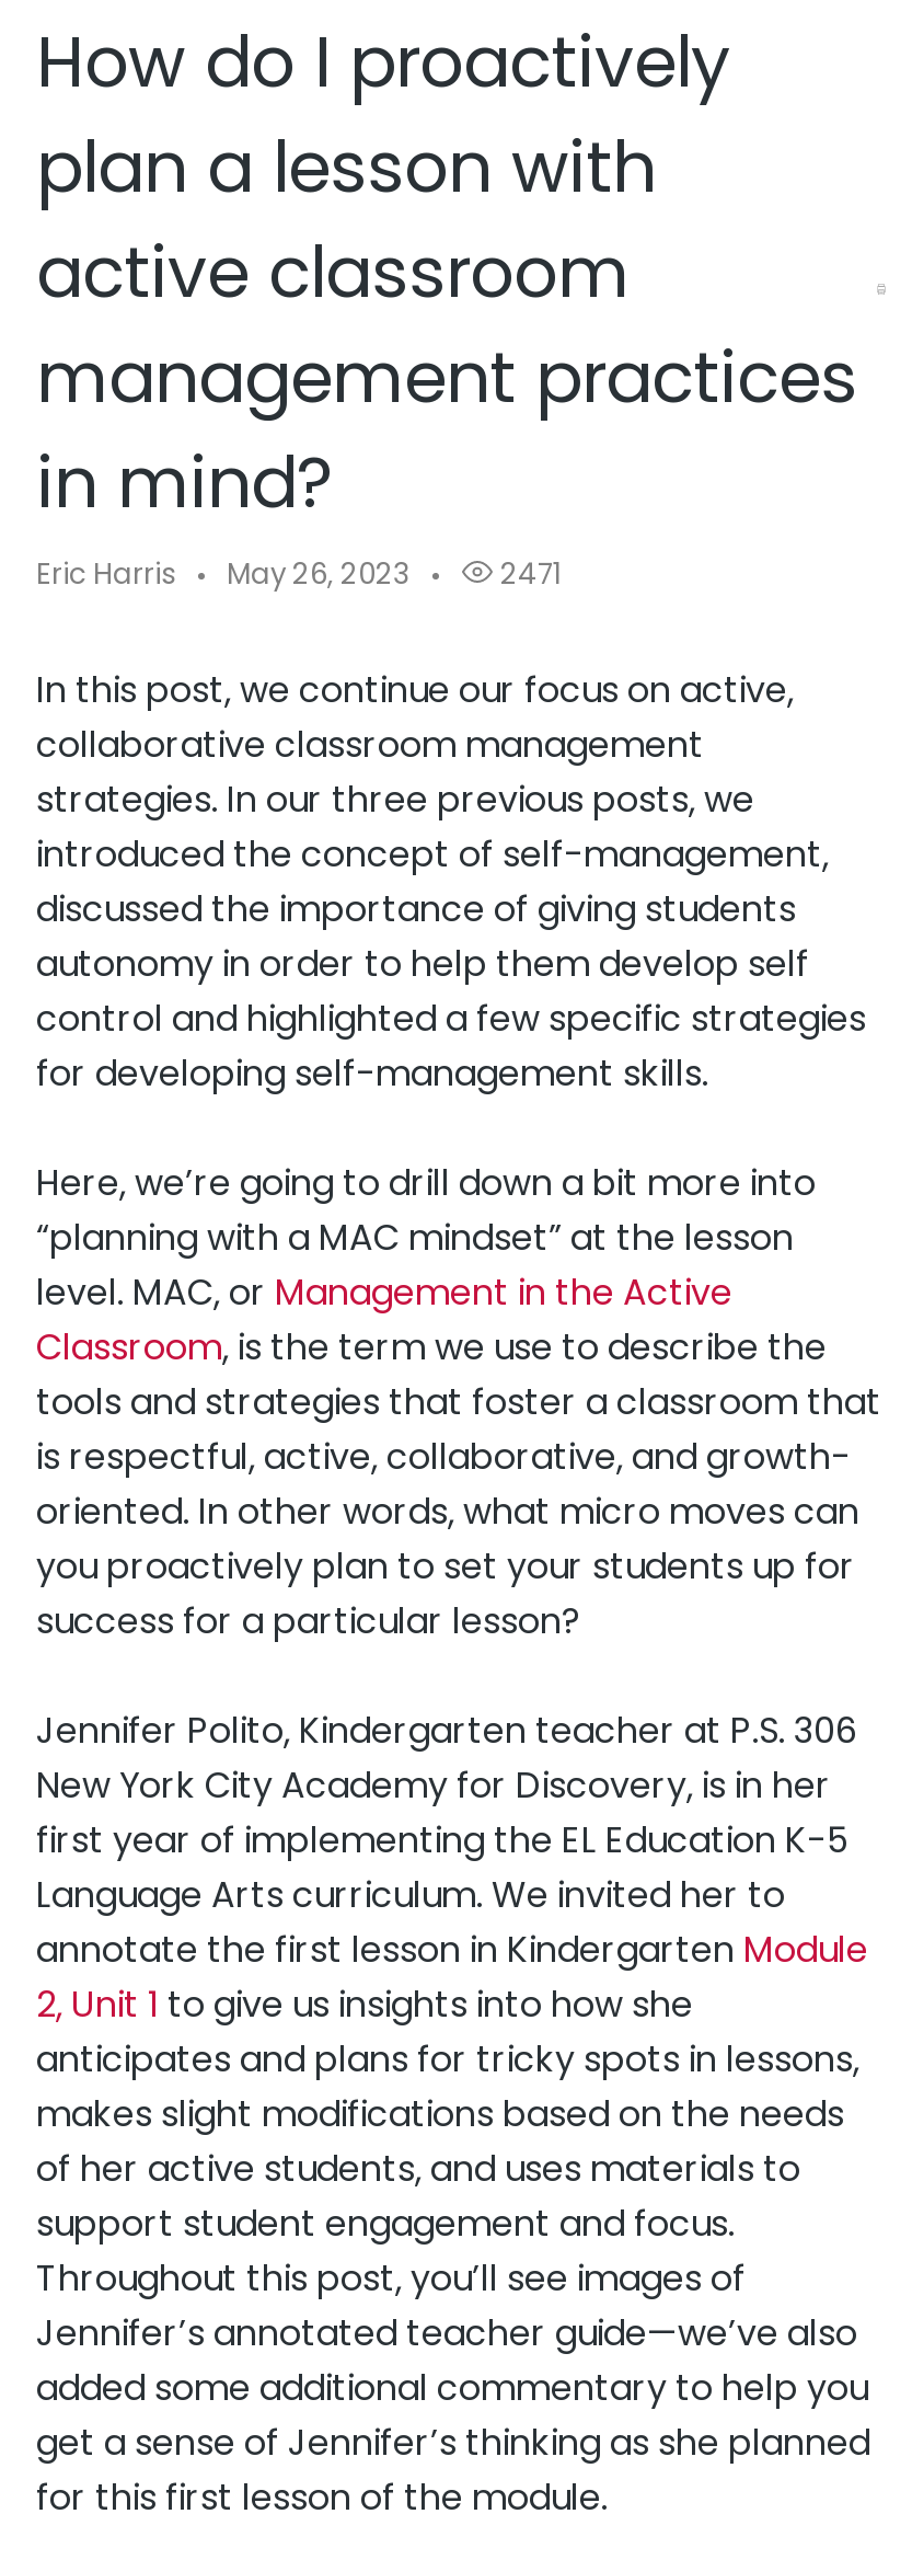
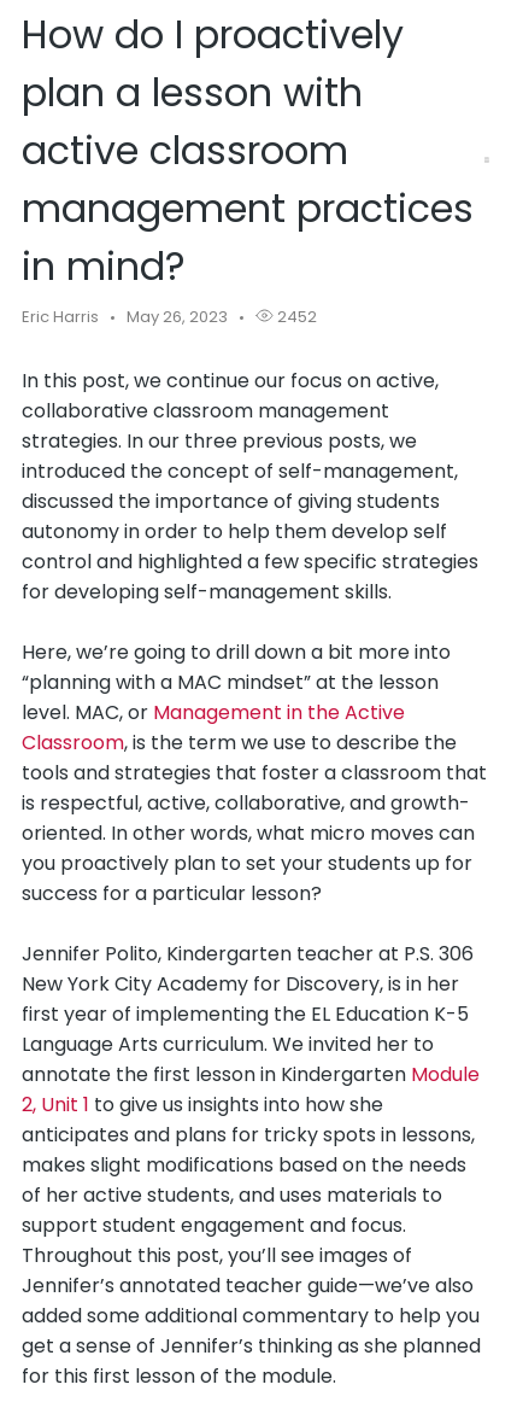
- Eric Harris May 26, 2023 2471
+ Eric Harris May 26, 2023 2452
